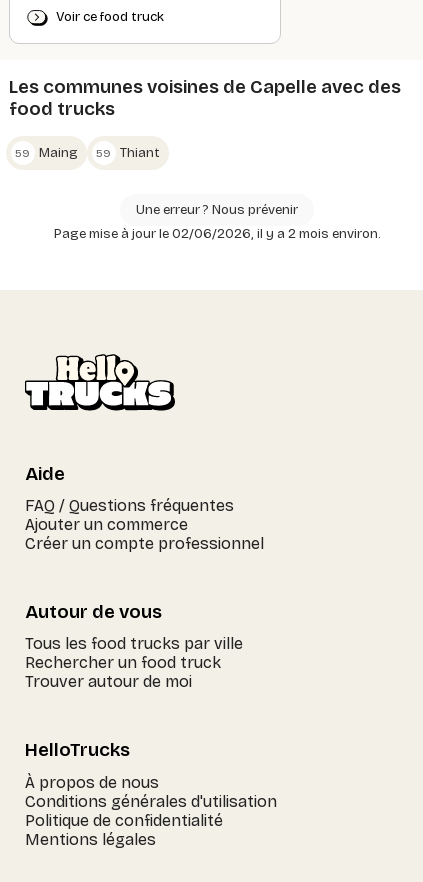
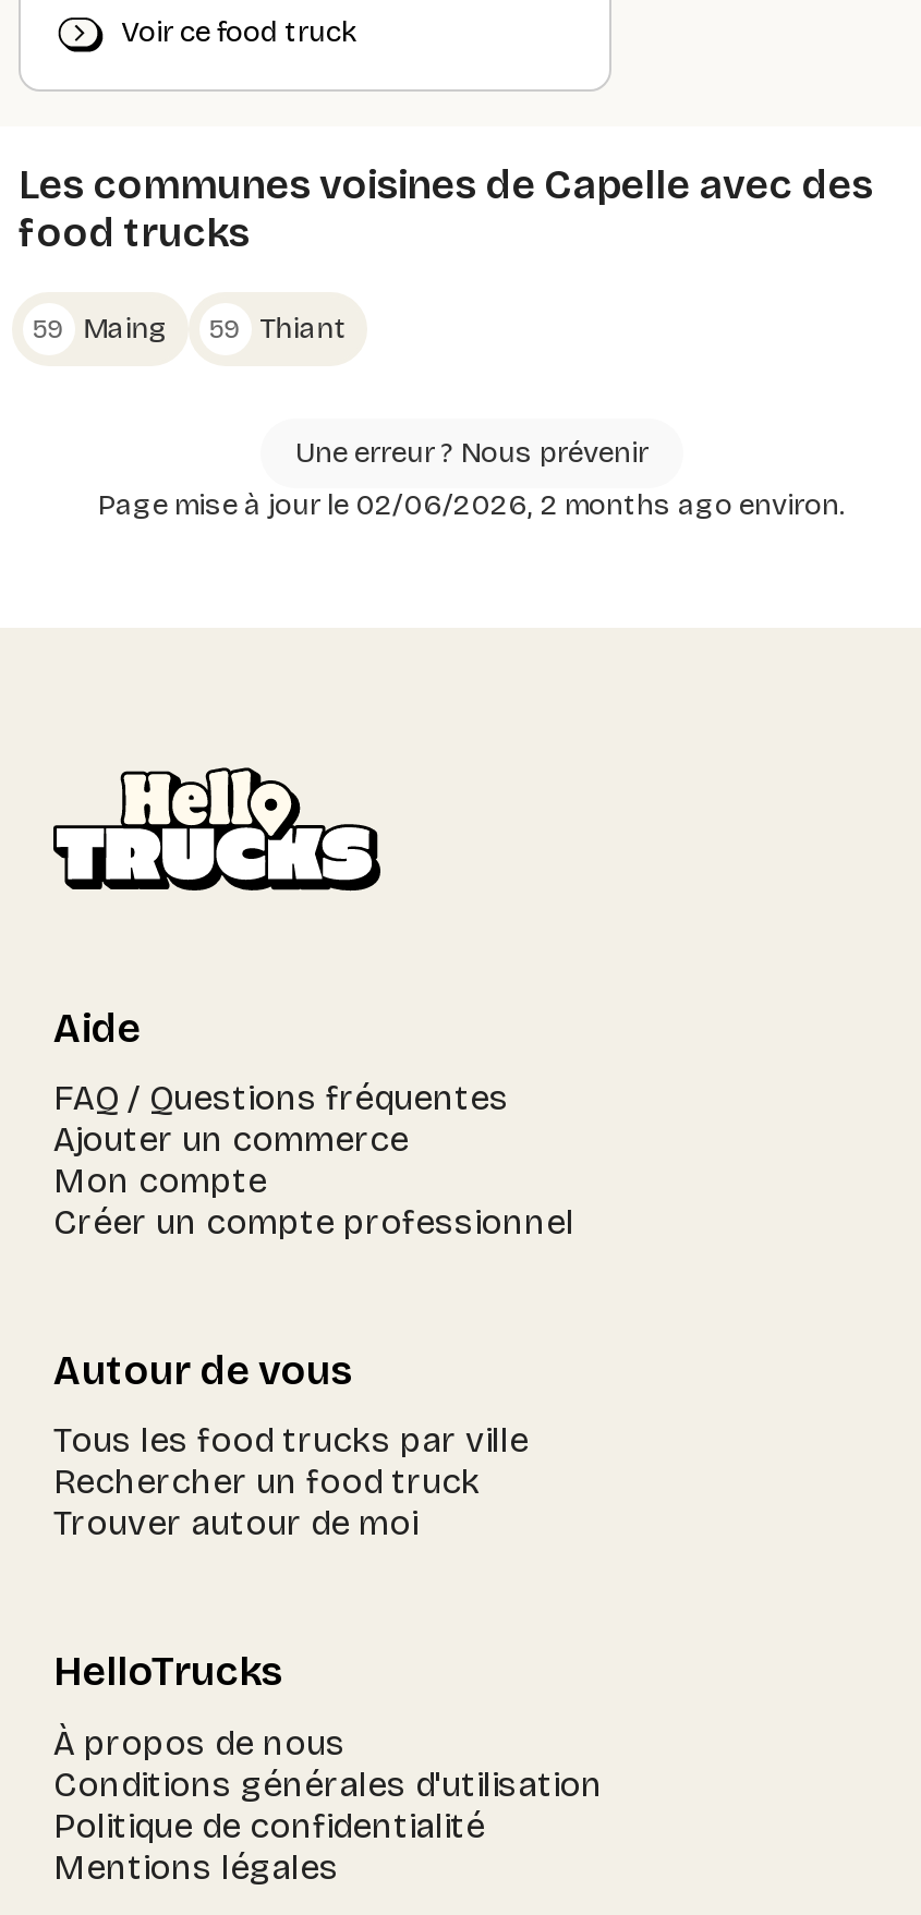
- Page mise à jour le 02/06/2026, il y a 2 mois environ.
+ Page mise à jour le 02/06/2026, 2 months ago environ.

+ Mon compte
